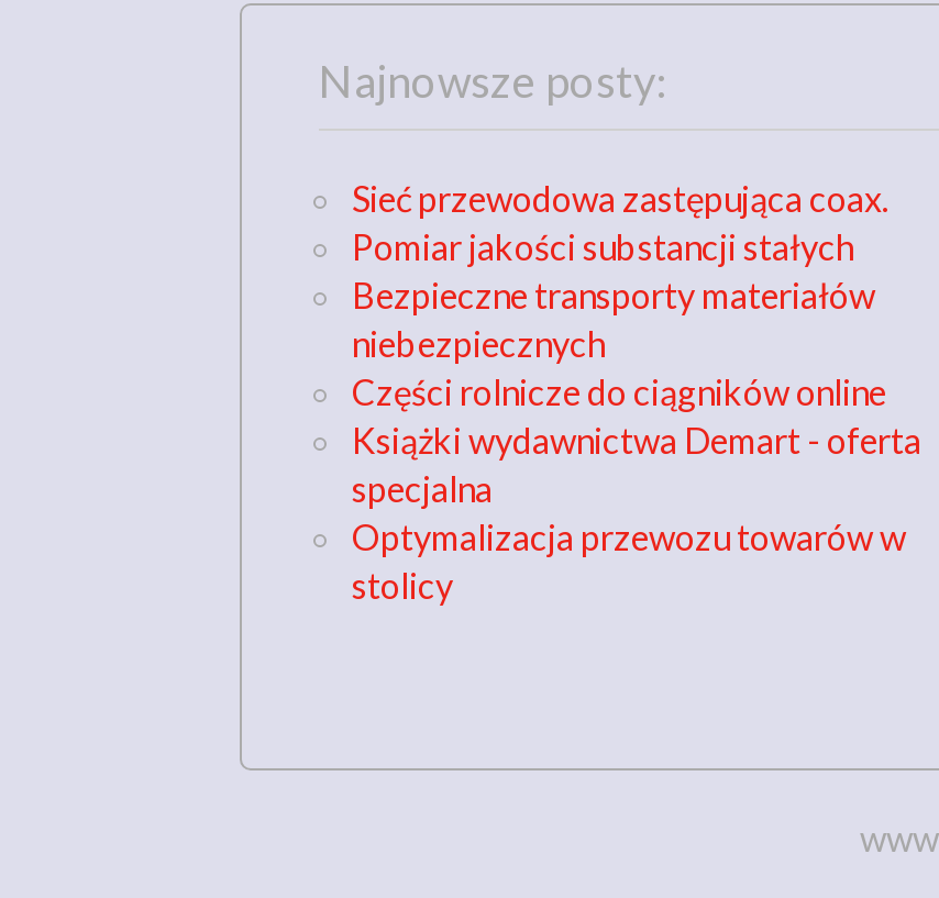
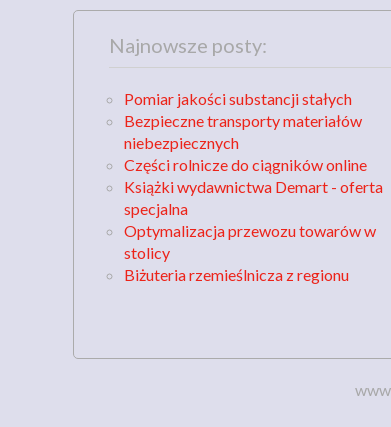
- Sieć przewodowa zastępująca coax.

moved up: Pomiar jakości substancji stałych | Bezpieczne transporty materiałów | niebezpiecznych | Części rolnicze do ciągników online | Książki wydawnictwa Demart - oferta | specjalna | Optymalizacja przewozu towarów w | stolicy

+ Biżuteria rzemieślnicza z regionu
